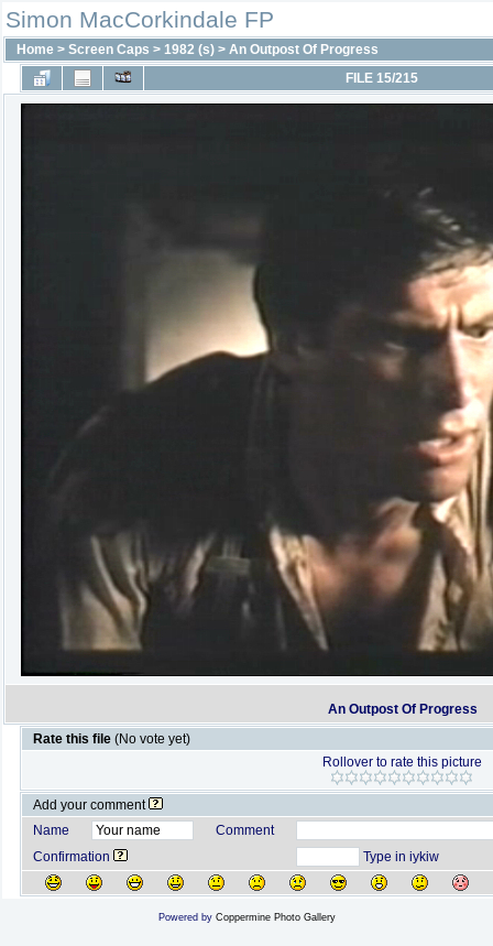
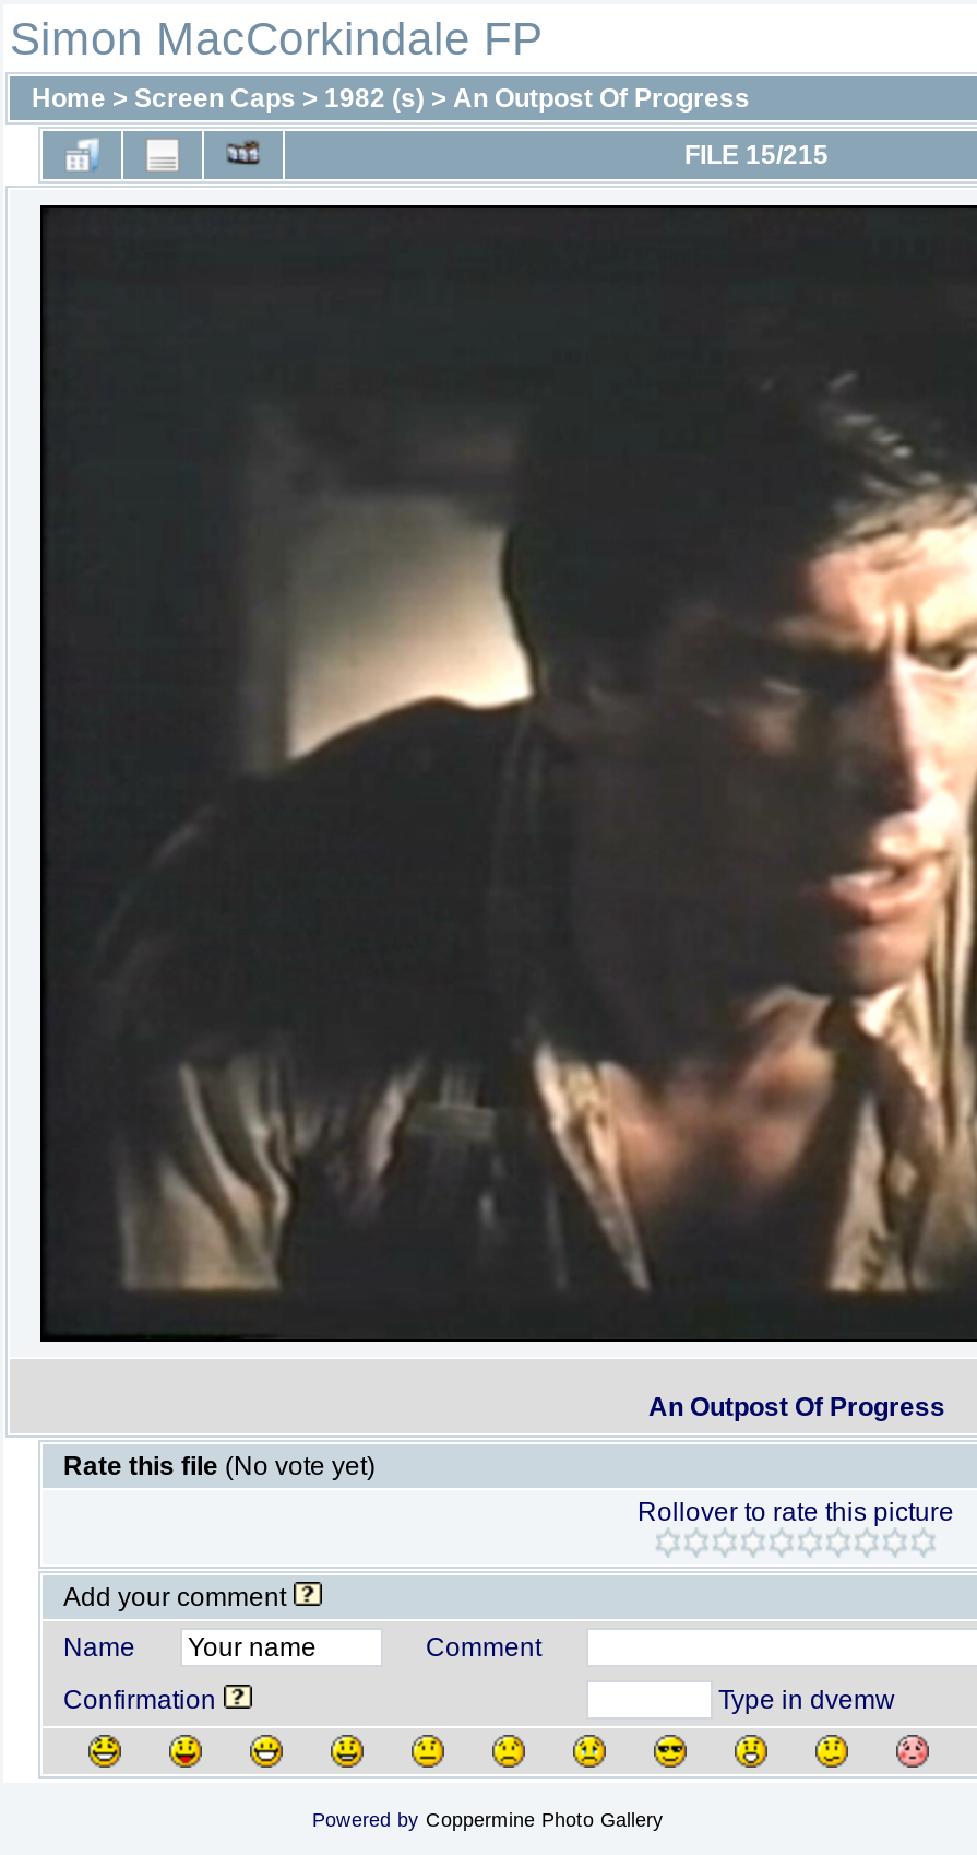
- Type in iykiw
+ Type in dvemw
